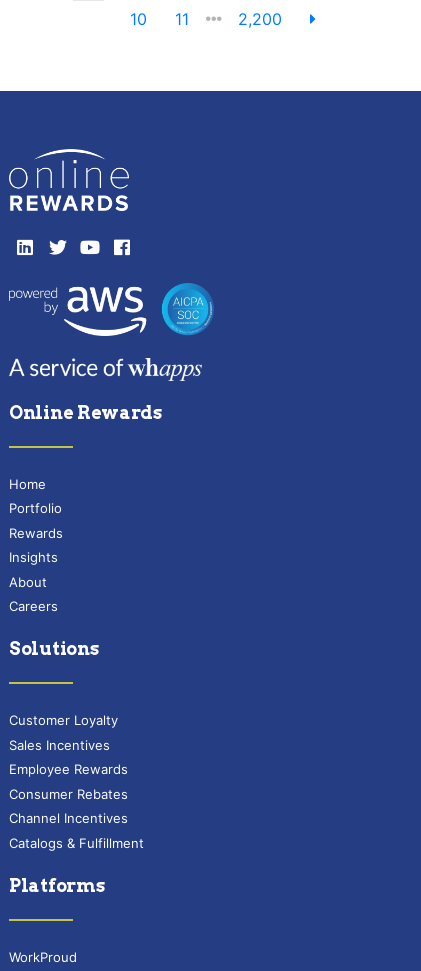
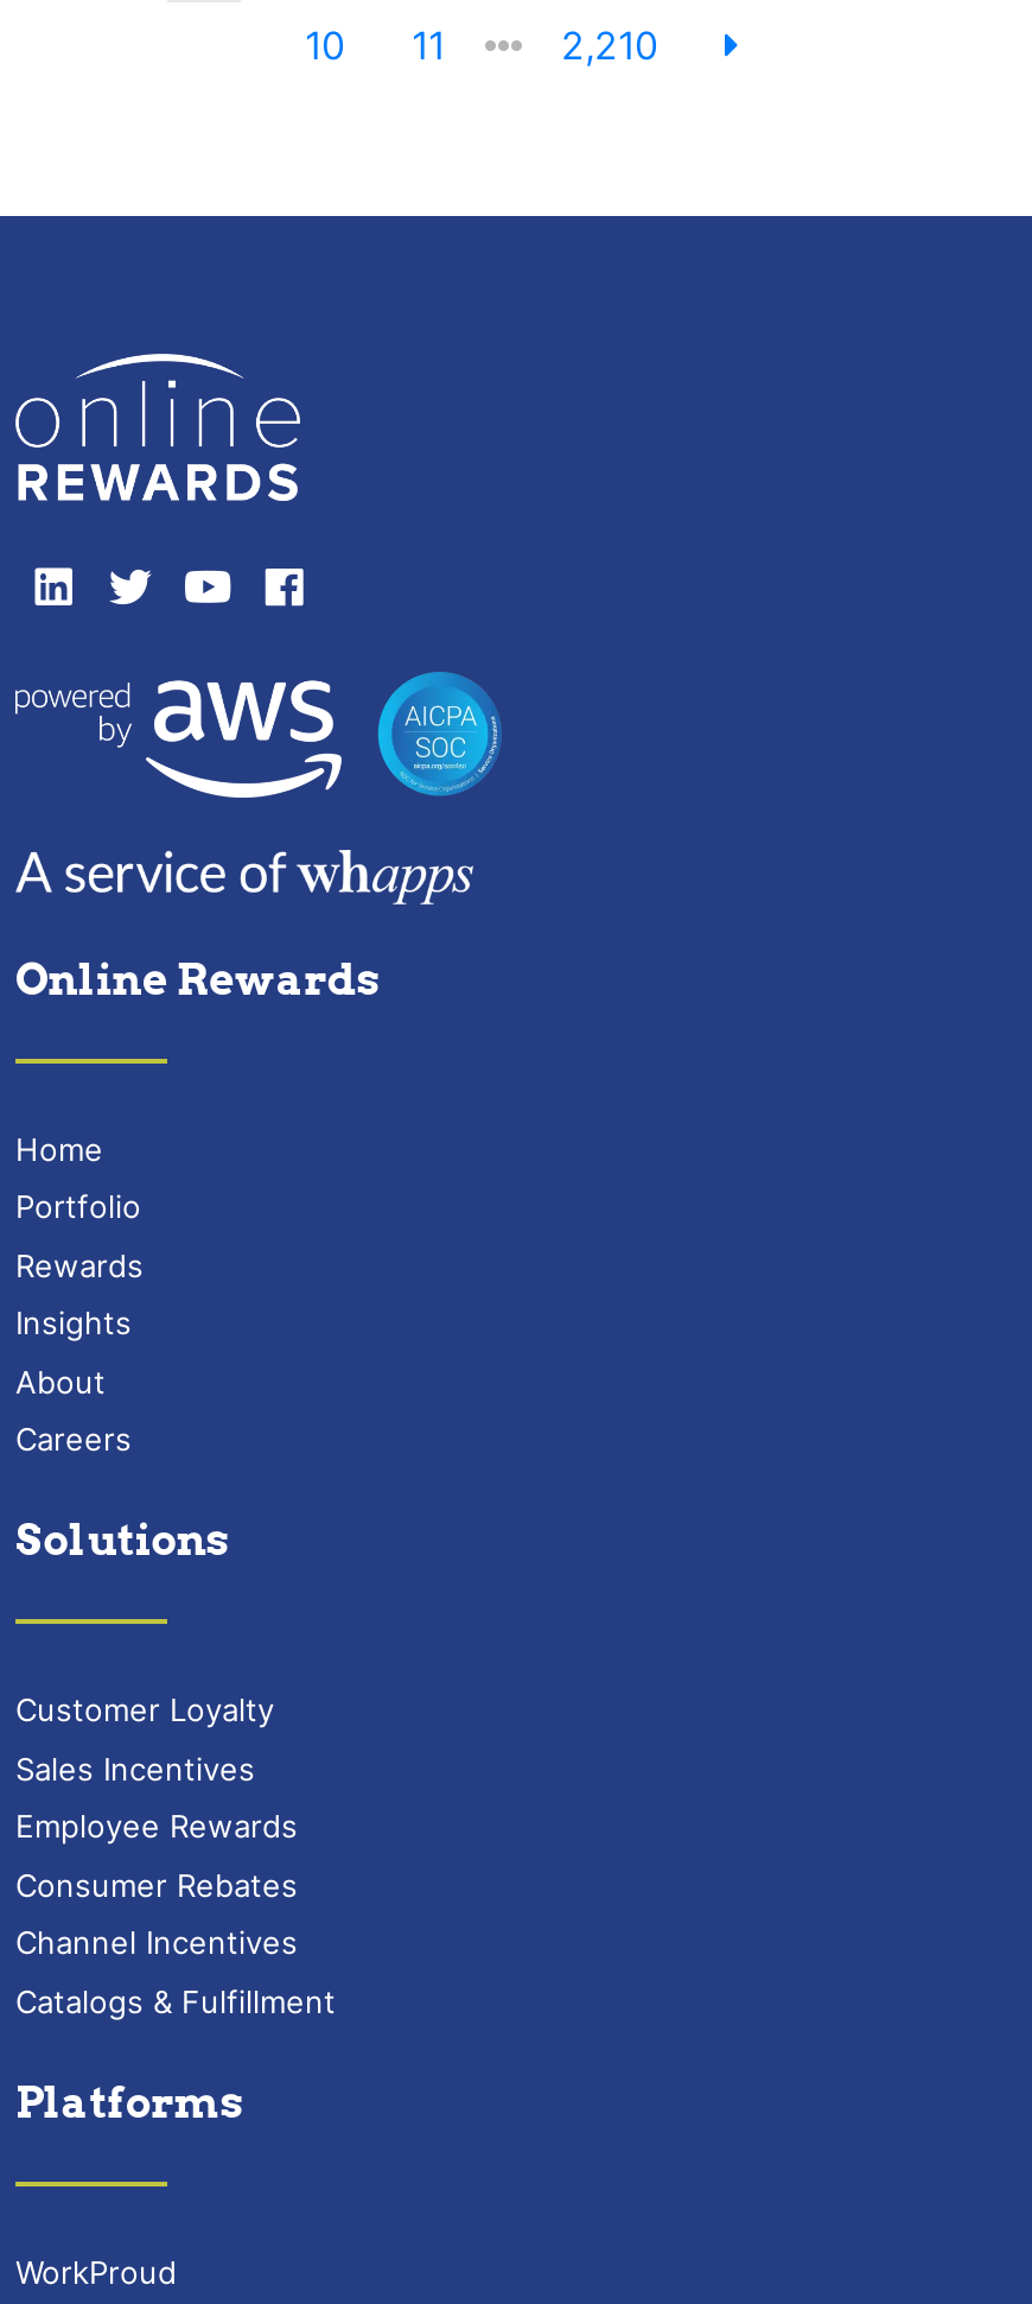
- 2,200
+ 2,210
